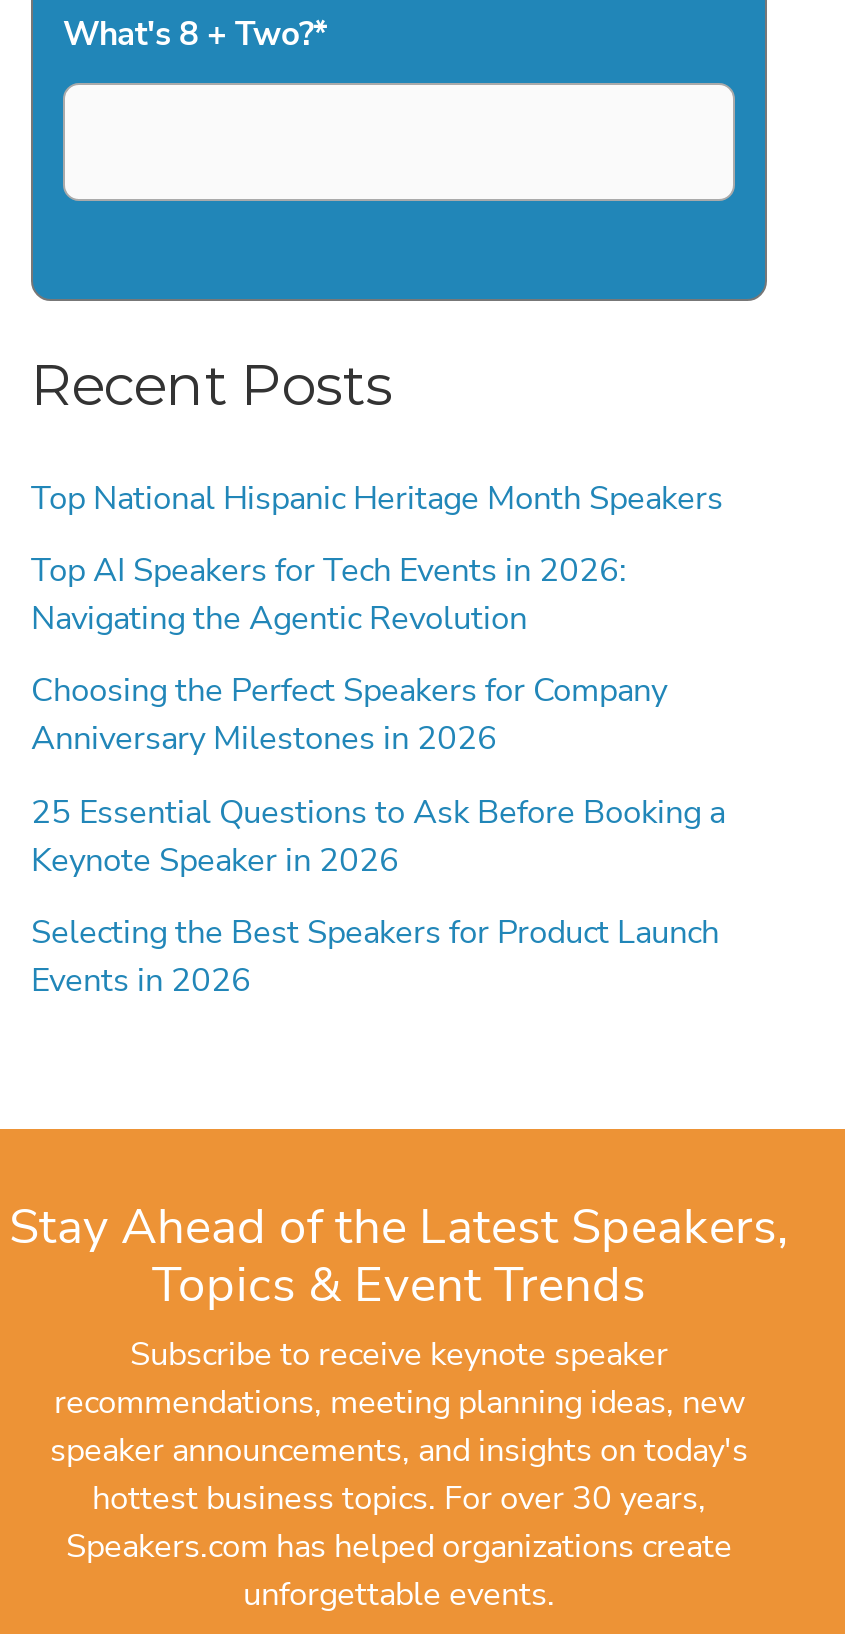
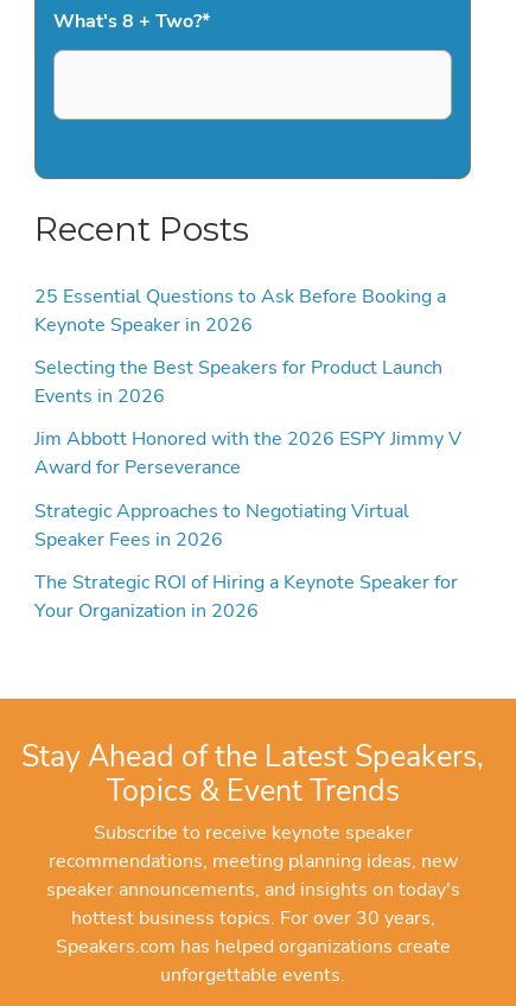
- Top National Hispanic Heritage Month Speakers
- Top AI Speakers for Tech Events in 2026:
- Navigating the Agentic Revolution
- Choosing the Perfect Speakers for Company
- Anniversary Milestones in 2026

moved up: 25 Essential Questions to Ask Before Booking a | Keynote Speaker in 2026 | Selecting the Best Speakers for Product Launch | Events in 2026

+ Jim Abbott Honored with the 2026 ESPY Jimmy V
+ Award for Perseverance
+ Strategic Approaches to Negotiating Virtual
+ Speaker Fees in 2026
+ The Strategic ROI of Hiring a Keynote Speaker for
+ Your Organization in 2026
